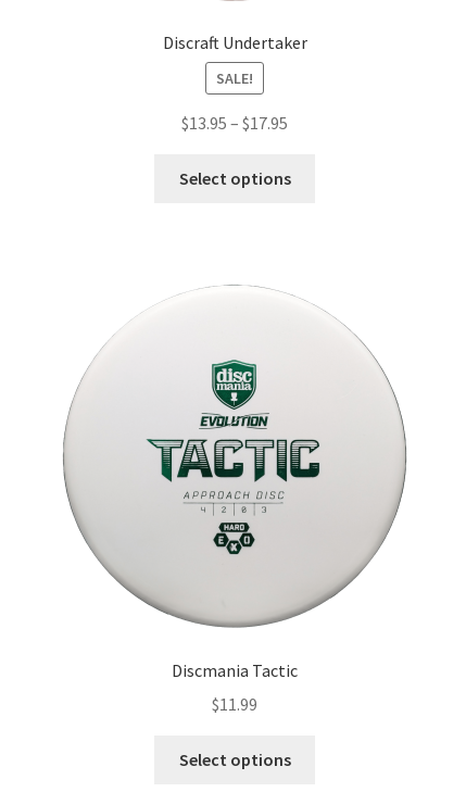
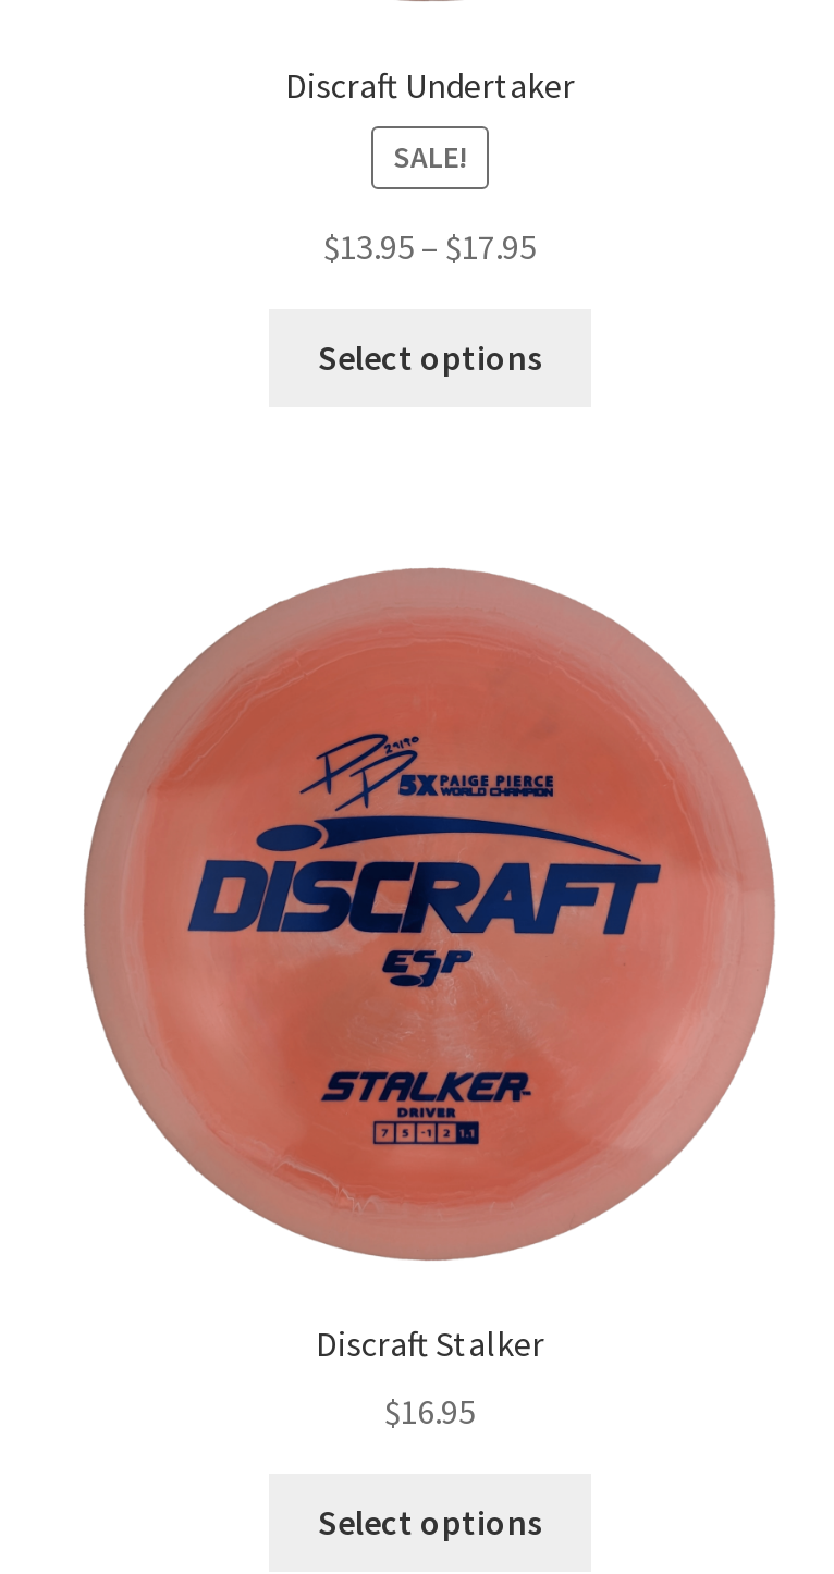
- [image]
- Discmania Tactic
+ [image]
+ Discraft Stalker

- $11.99
+ $16.95
